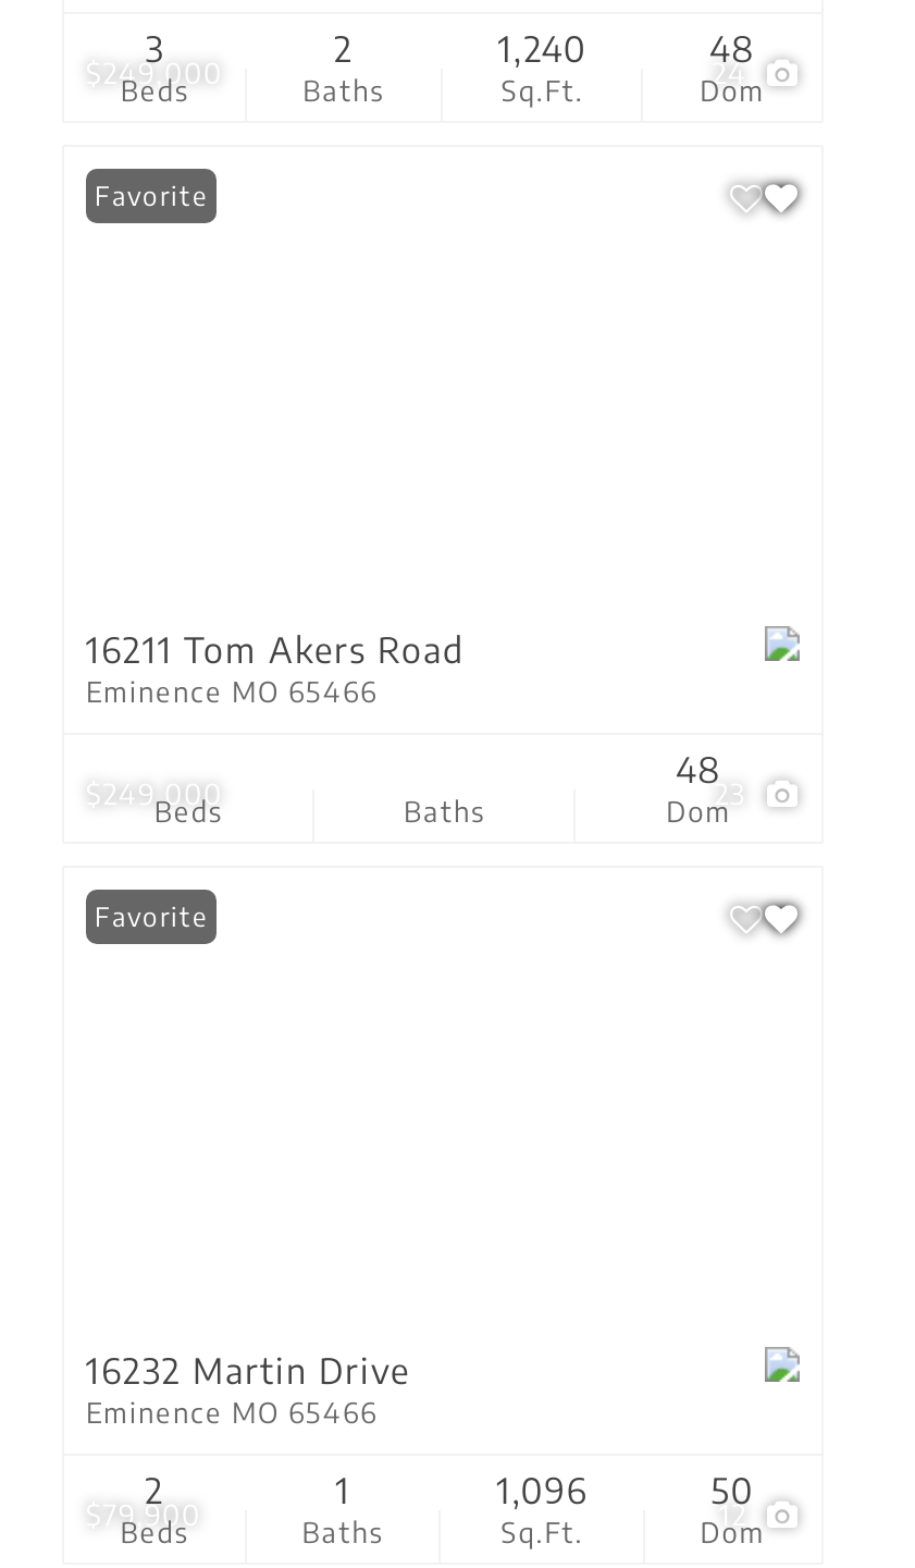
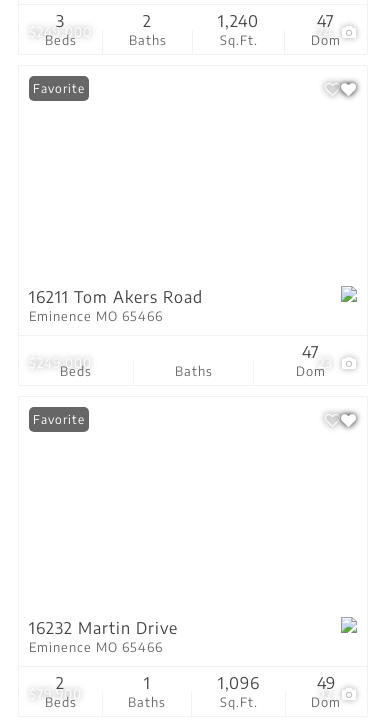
- 48
+ 47

- 48
+ 47

- 50
+ 49
